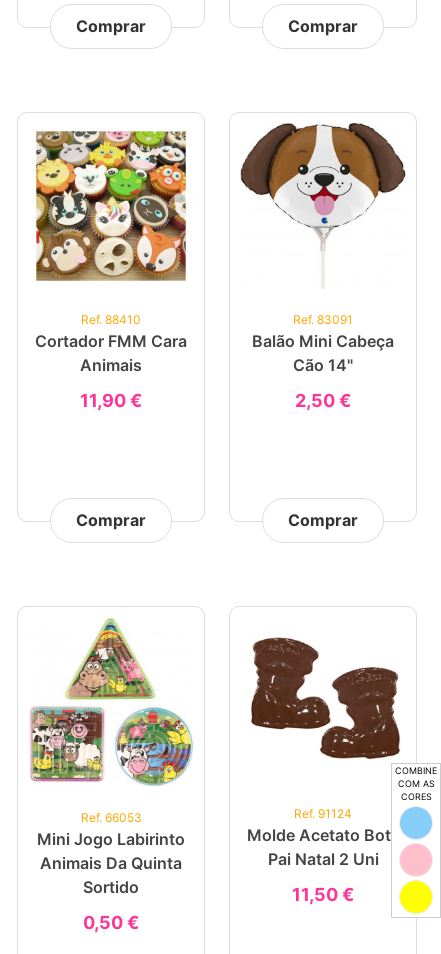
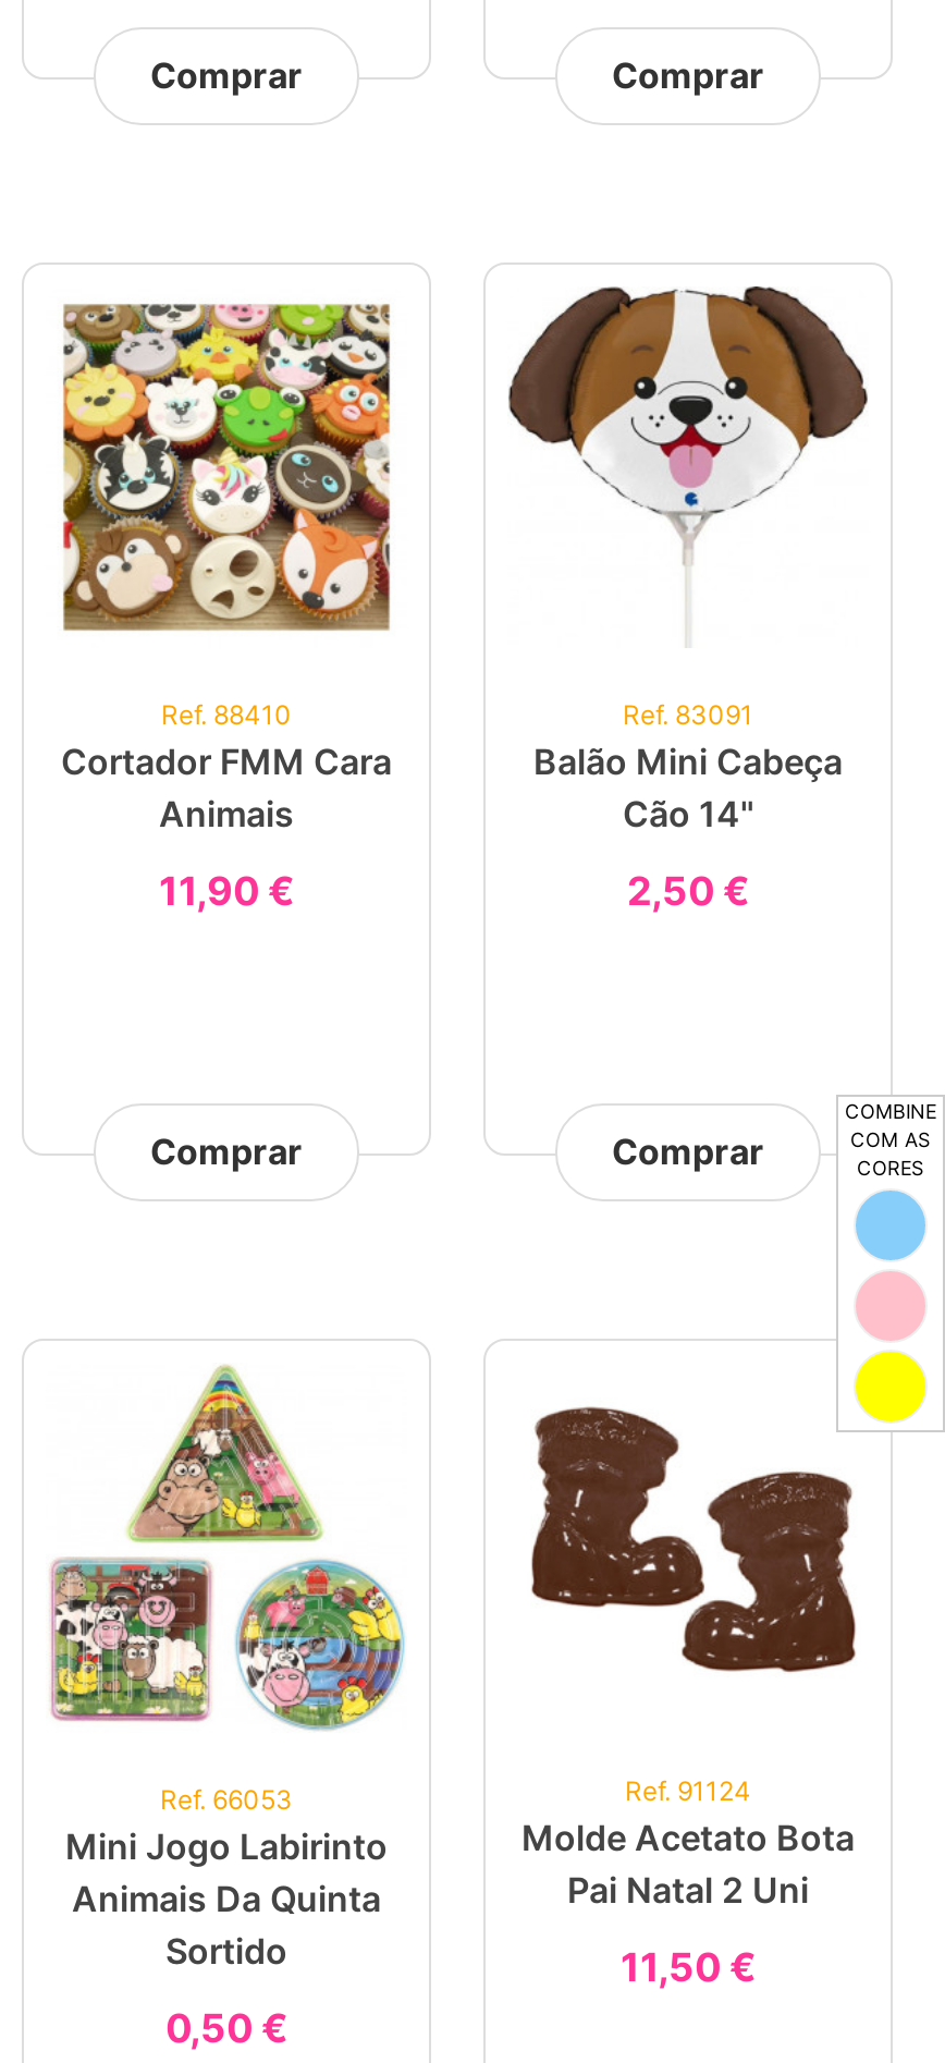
moved up: COMBINE | COM AS | CORES

- [image]
